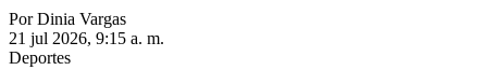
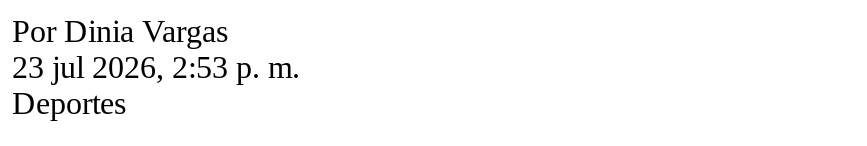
- 21 jul 2026, 9:15 a. m.
+ 23 jul 2026, 2:53 p. m.
